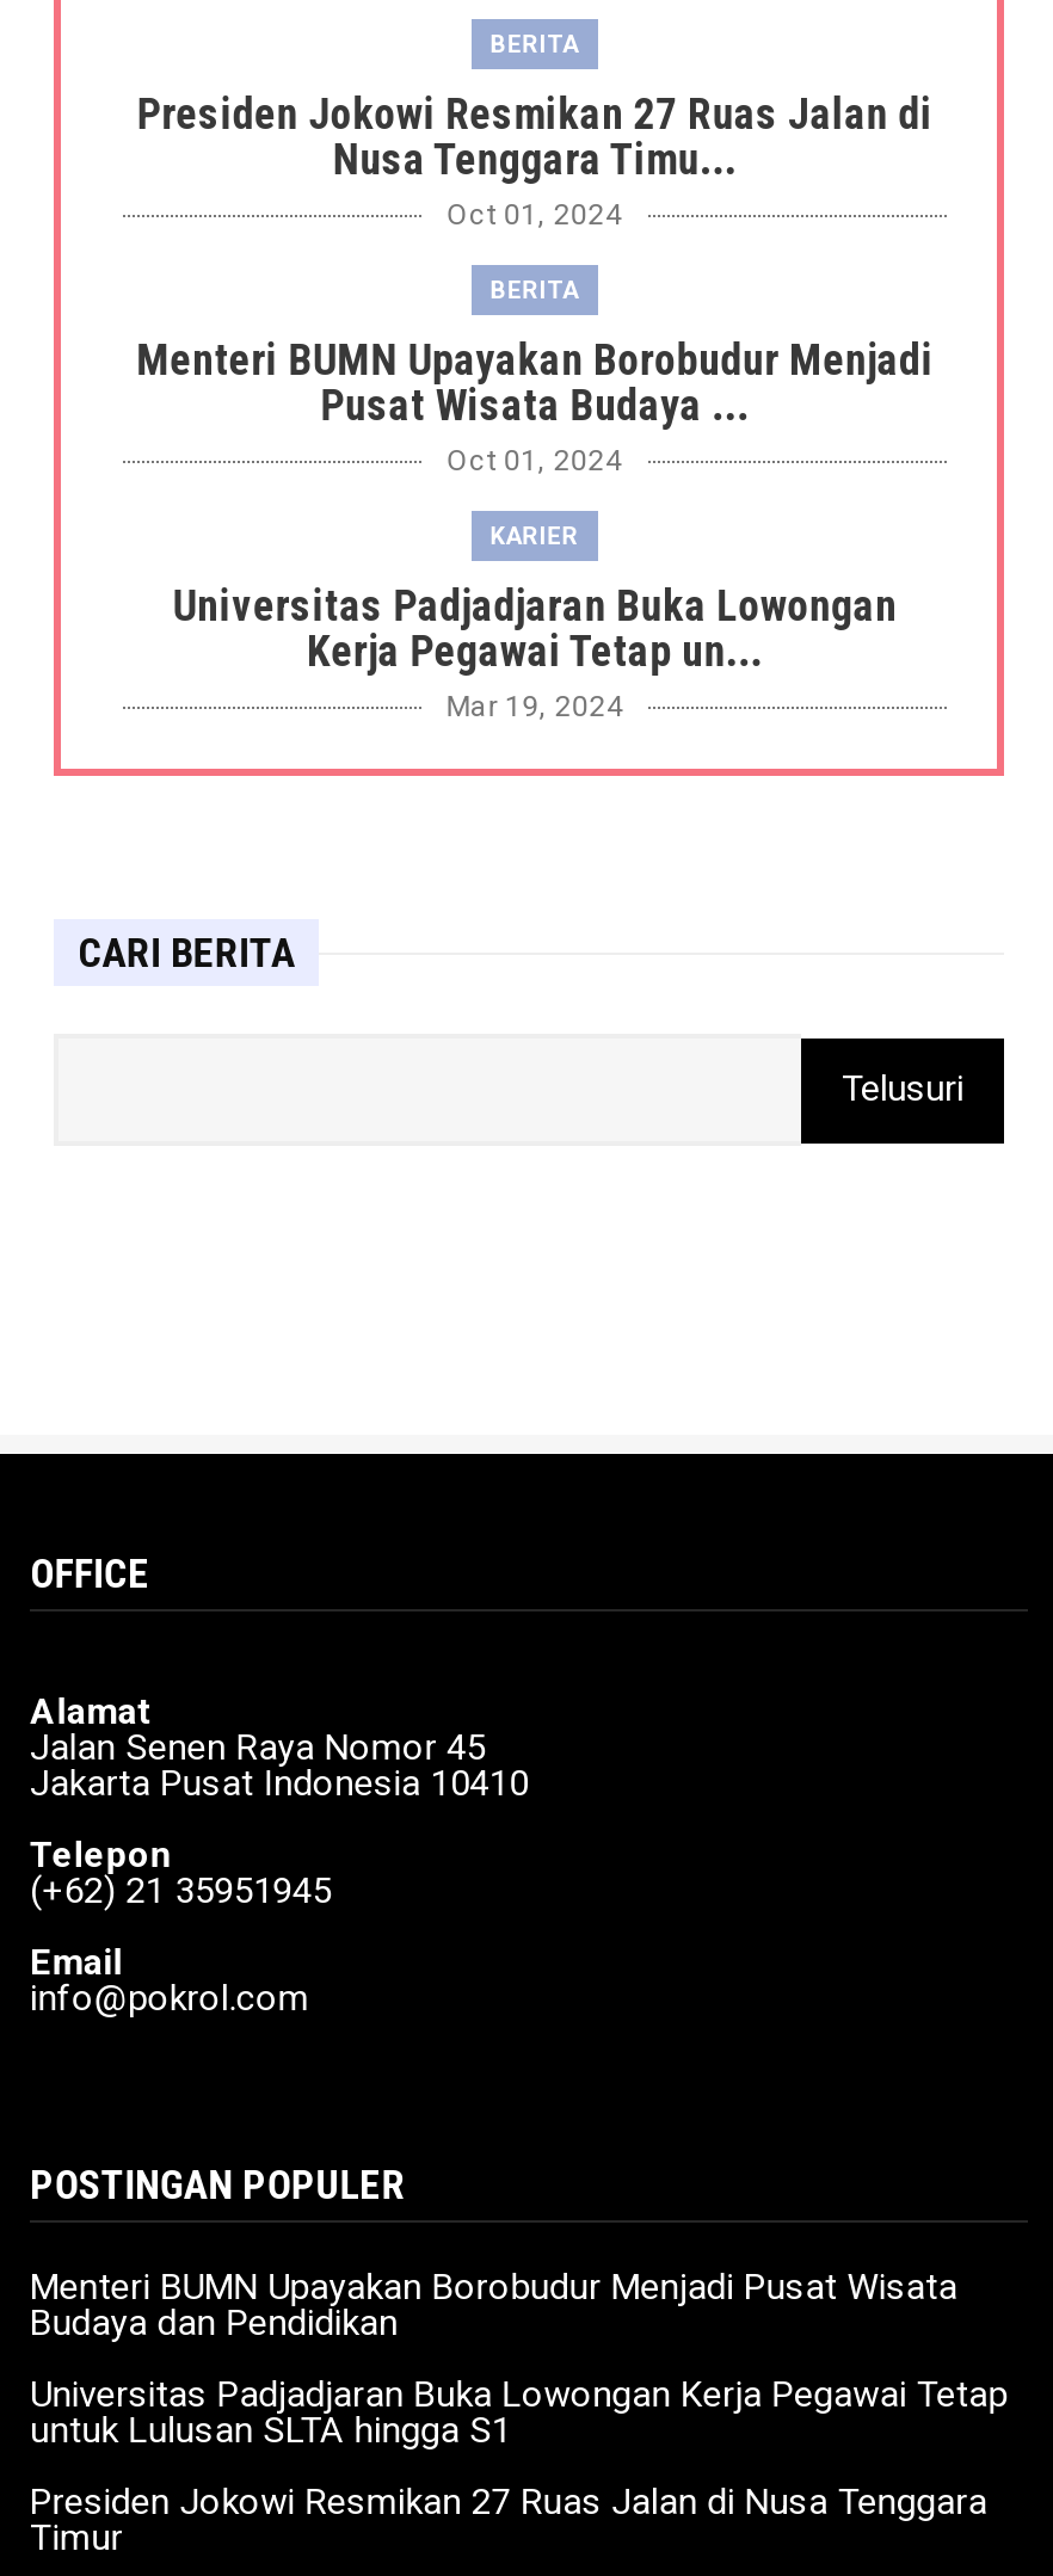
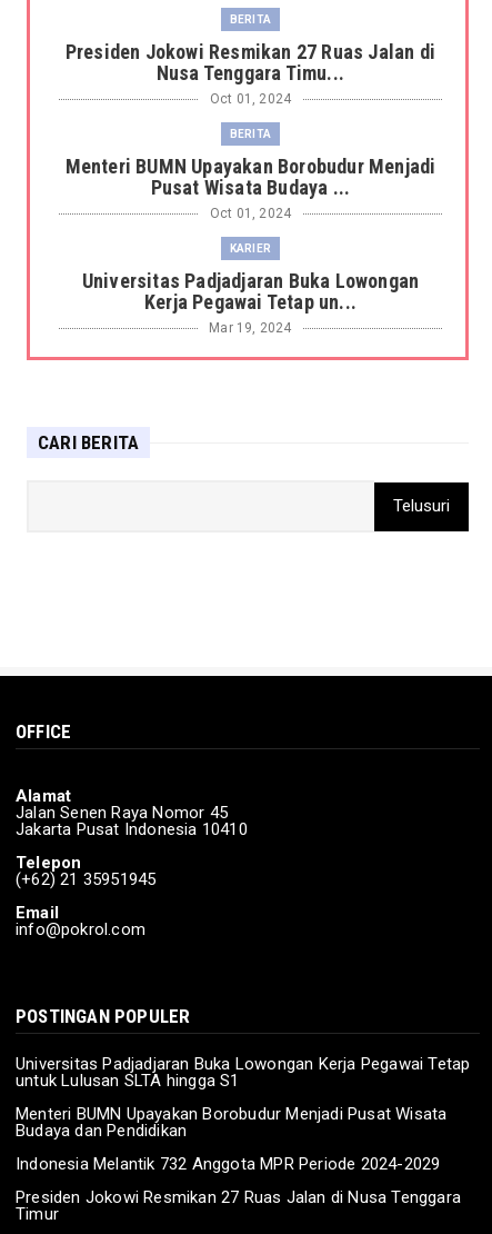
moved down: Menteri BUMN Upayakan Borobudur Menjadi Pusat Wisata | Budaya dan Pendidikan

moved up: Universitas Padjadjaran Buka Lowongan Kerja Pegawai Tetap | untuk Lulusan SLTA hingga S1

+ Indonesia Melantik 732 Anggota MPR Periode 2024-2029
